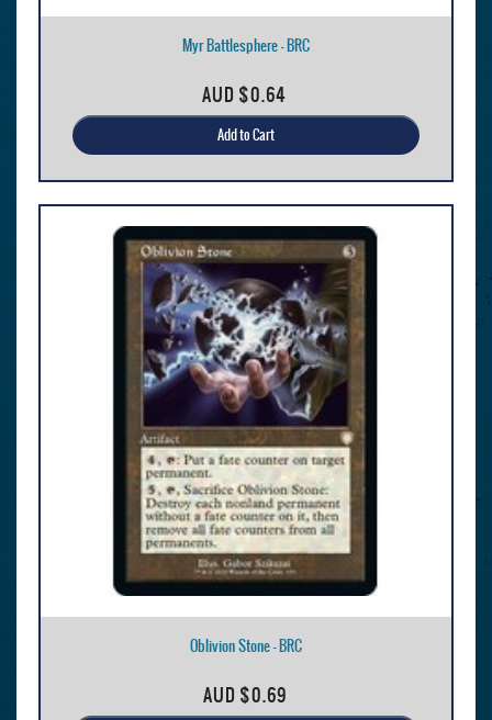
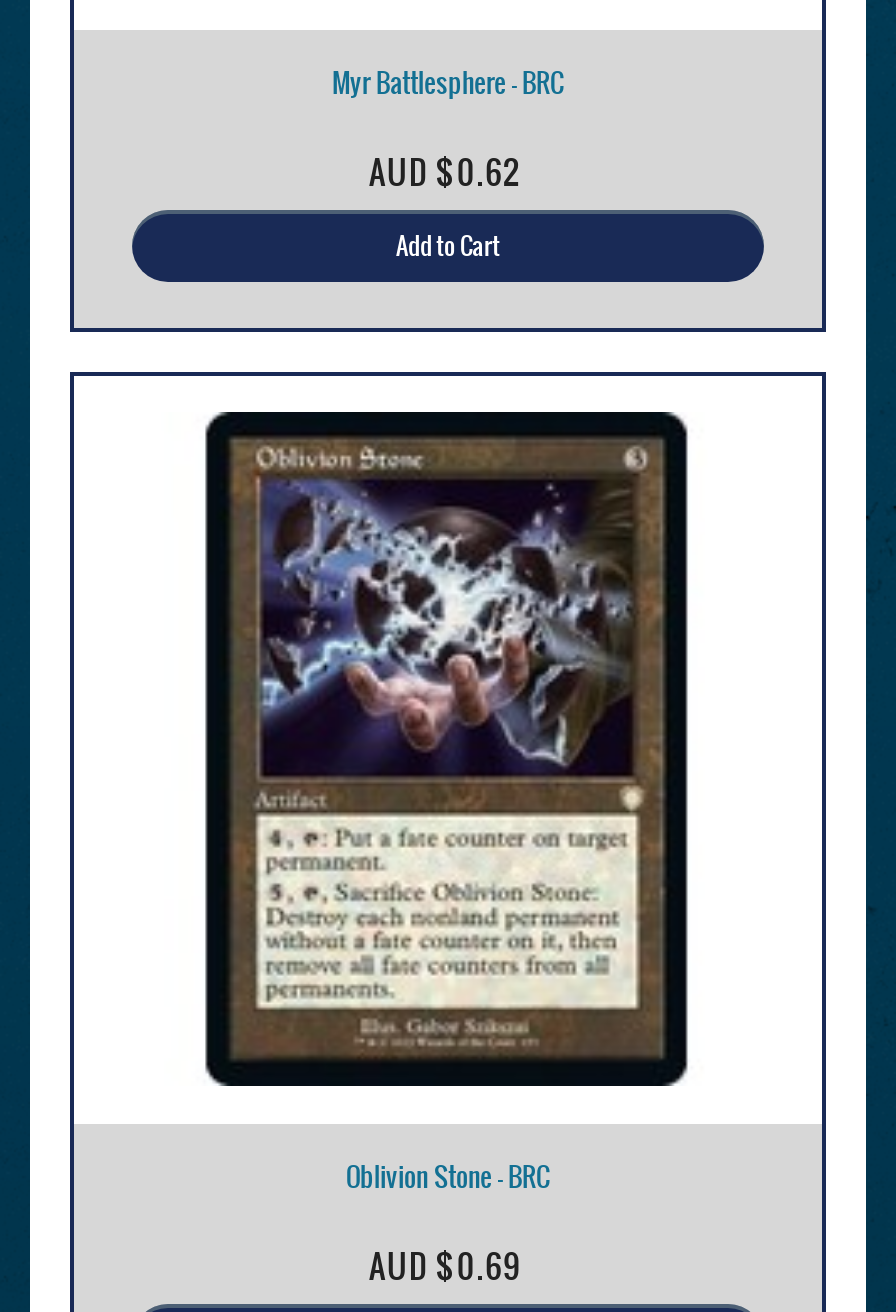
- AUD $0.64
+ AUD $0.62
